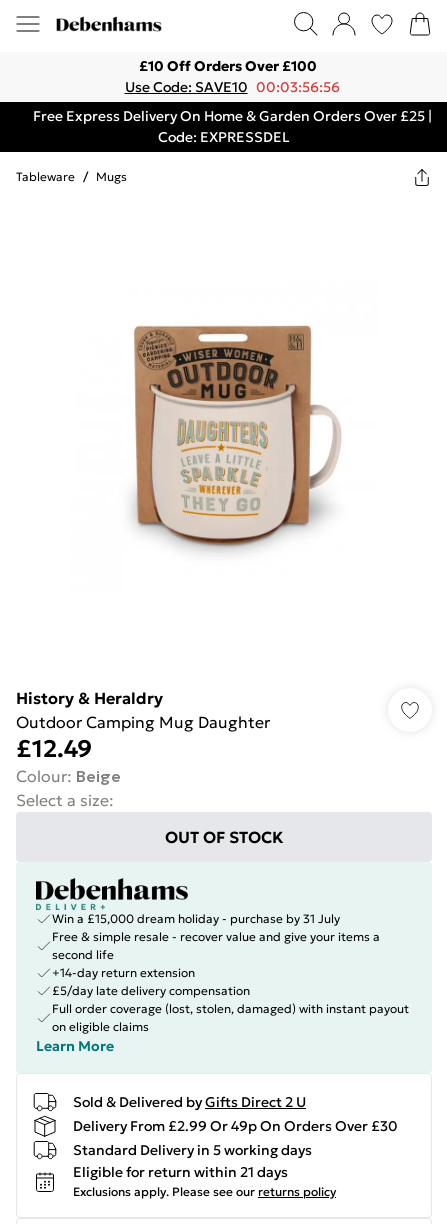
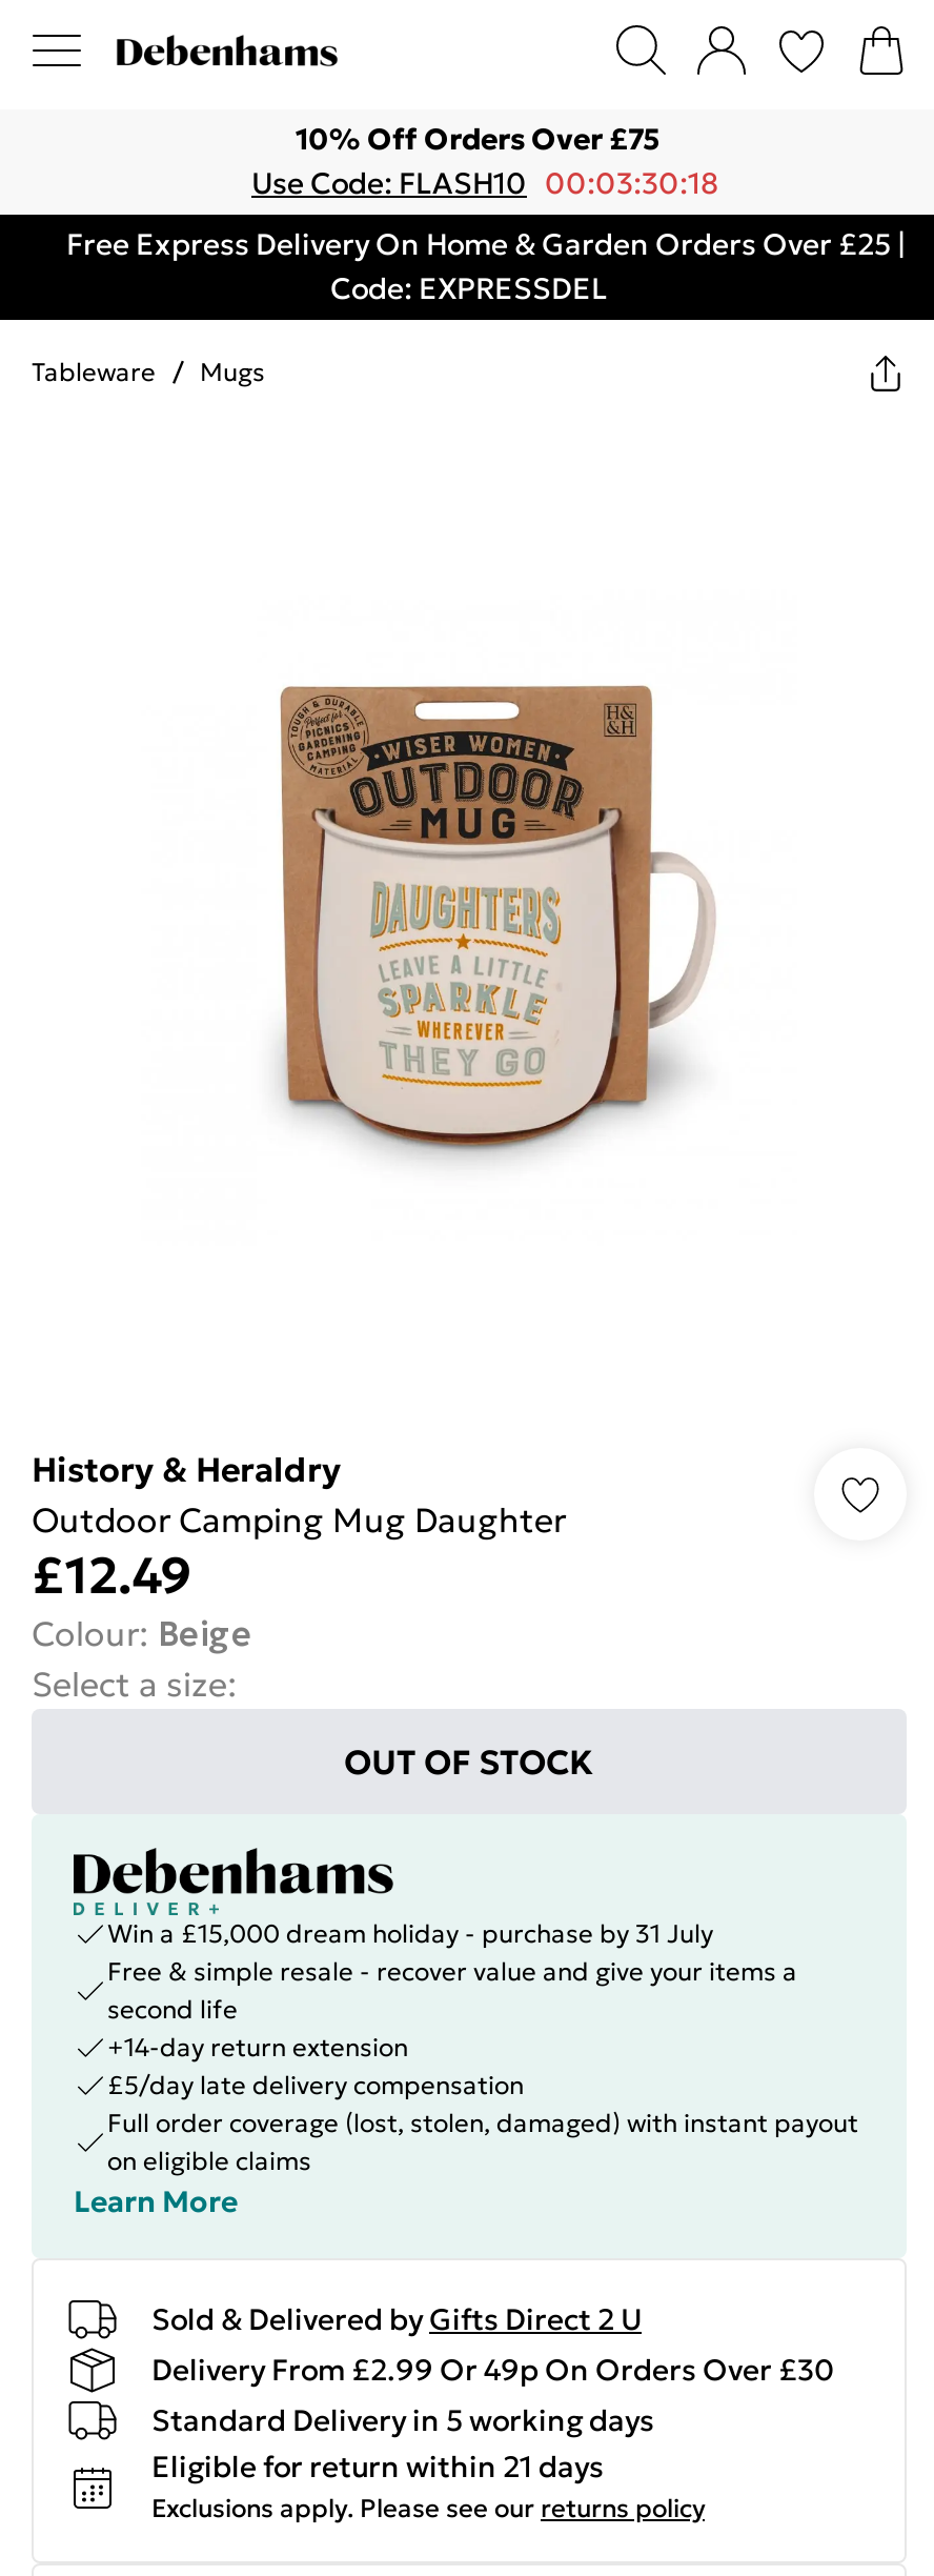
- £10 Off Orders Over £100
+ 10% Off Orders Over £75

- Use Code: SAVE10 00:03:56:56
+ Use Code: FLASH10 00:03:30:18
